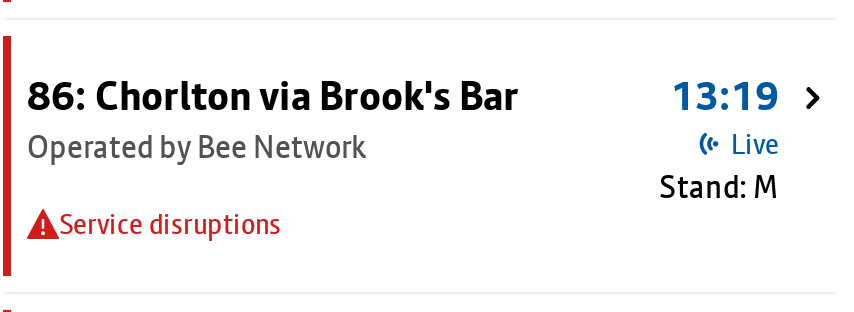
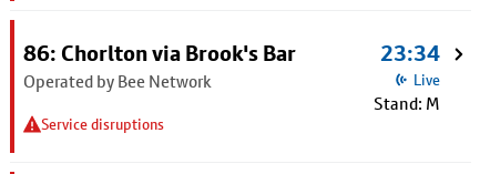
- 13:19
+ 23:34
